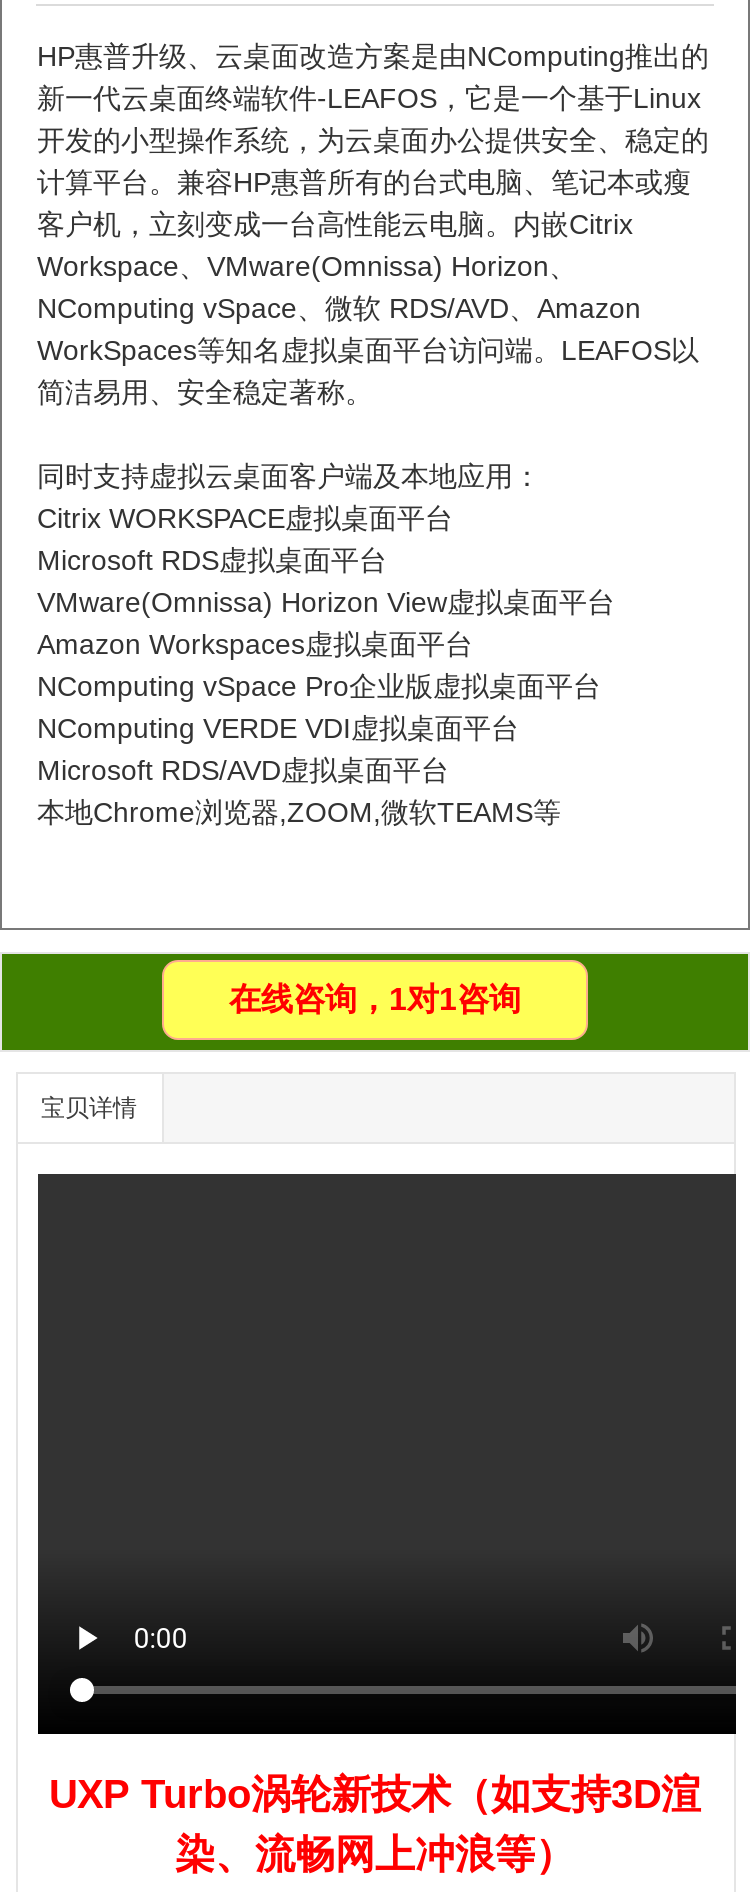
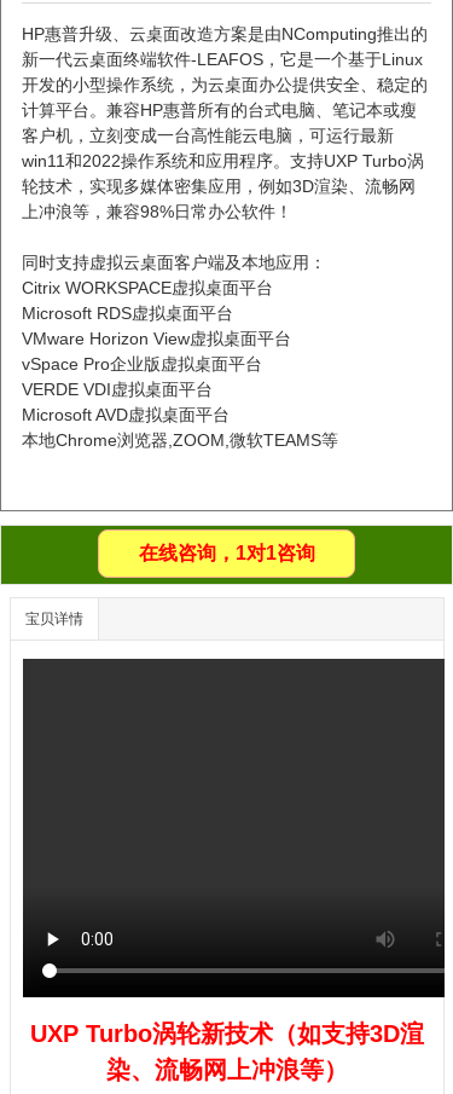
- 客户机，立刻变成一台高性能云电脑。内嵌Citrix
- Workspace、VMware(Omnissa) Horizon、
- NComputing vSpace、微软 RDS/AVD、Amazon
- WorkSpaces等知名虚拟桌面平台访问端。LEAFOS以
- 简洁易用、安全稳定著称。
+ 客户机，立刻变成一台高性能云电脑，可运行最新
+ win11和2022操作系统和应用程序。支持UXP Turbo涡
+ 轮技术，实现多媒体密集应用，例如3D渲染、流畅网
+ 上冲浪等，兼容98%日常办公软件！

- VMware(Omnissa) Horizon View虚拟桌面平台
- Amazon Workspaces虚拟桌面平台
- NComputing vSpace Pro企业版虚拟桌面平台
- NComputing VERDE VDI虚拟桌面平台
- Microsoft RDS/AVD虚拟桌面平台
+ VMware Horizon View虚拟桌面平台
+ vSpace Pro企业版虚拟桌面平台
+ VERDE VDI虚拟桌面平台
+ Microsoft AVD虚拟桌面平台
